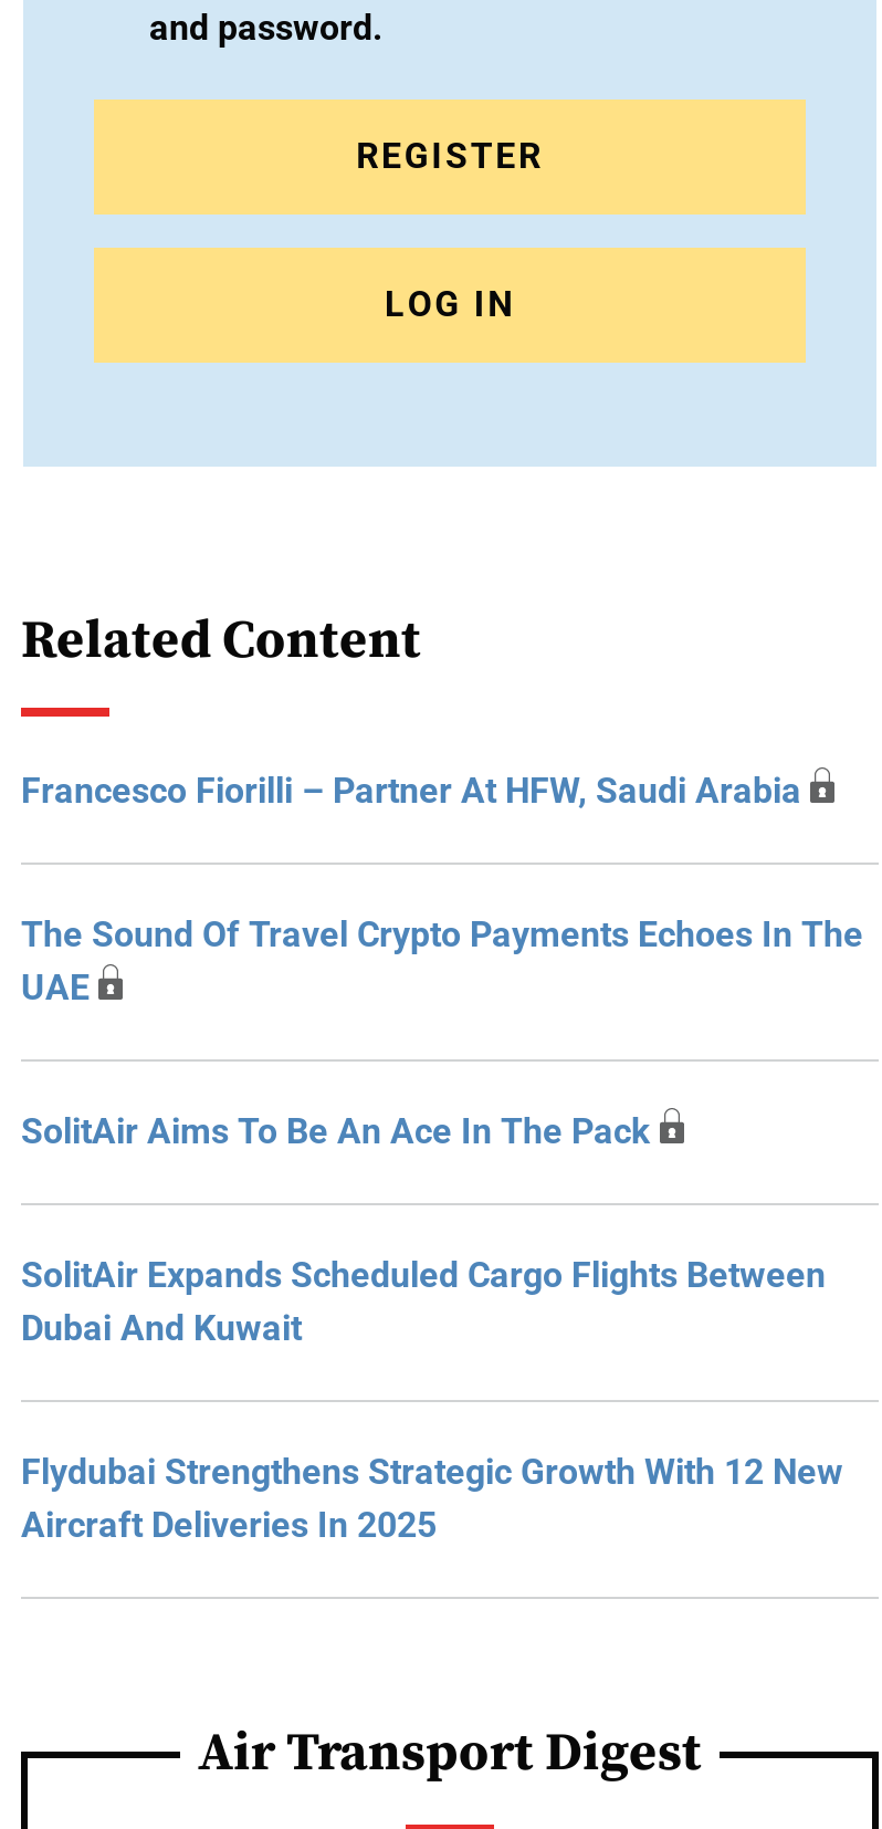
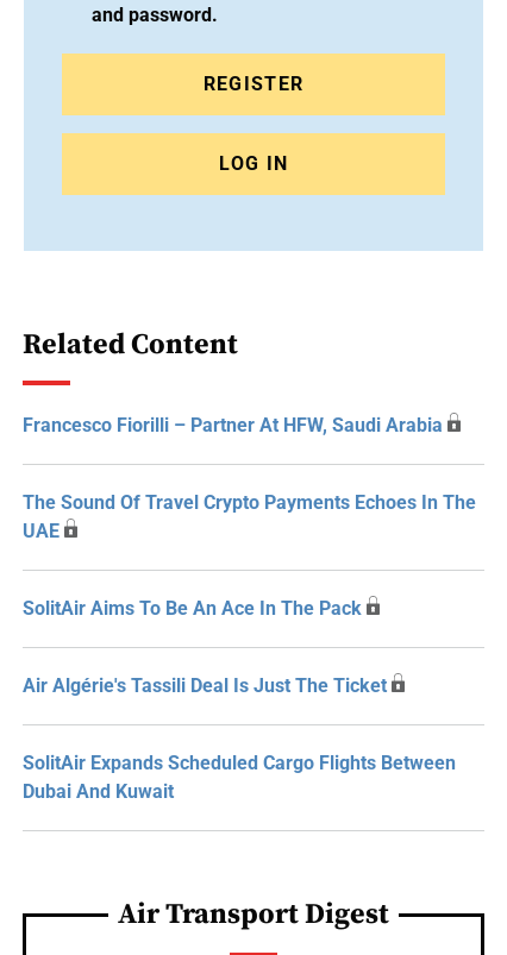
+ Air Algérie's Tassili Deal Is Just The Ticket

moved down: SolitAir Expands Scheduled Cargo Flights Between | Dubai And Kuwait

- Flydubai Strengthens Strategic Growth With 12 New
- Aircraft Deliveries In 2025
